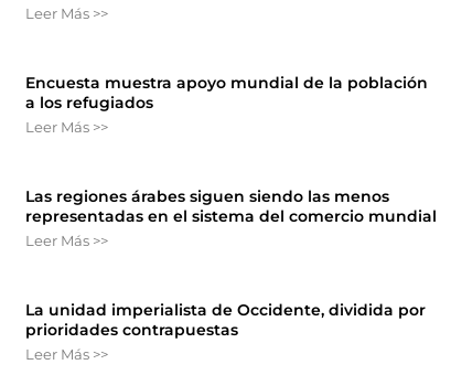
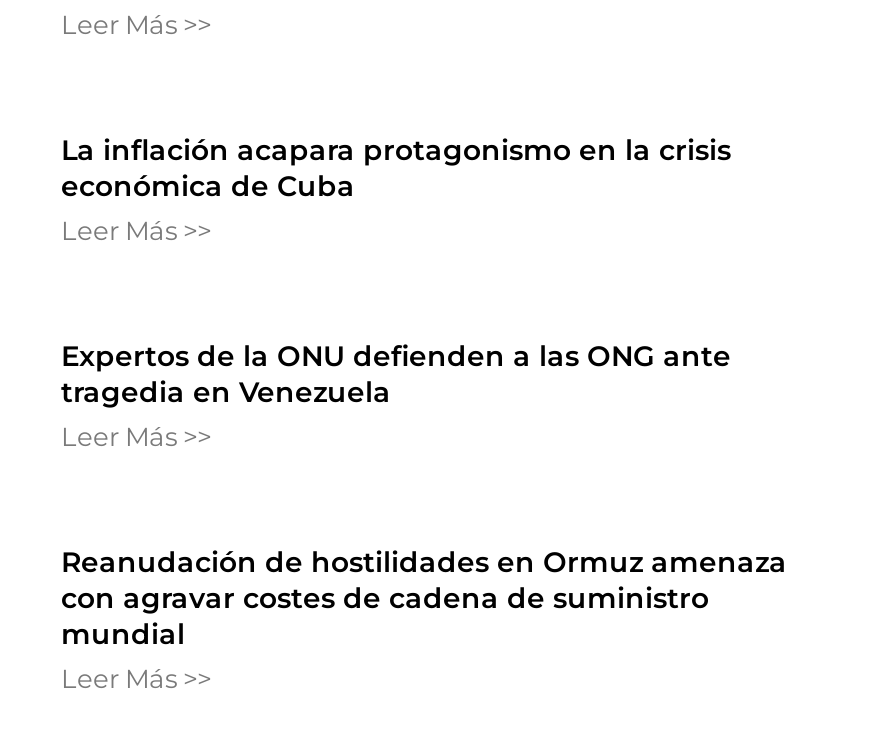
- Encuesta muestra apoyo mundial de la población
- a los refugiados
+ La inflación acapara protagonismo en la crisis
+ económica de Cuba

- Las regiones árabes siguen siendo las menos
- representadas en el sistema del comercio mundial
+ Expertos de la ONU defienden a las ONG ante
+ tragedia en Venezuela

- La unidad imperialista de Occidente, dividida por
- prioridades contrapuestas
+ Reanudación de hostilidades en Ormuz amenaza
+ con agravar costes de cadena de suministro
+ mundial
